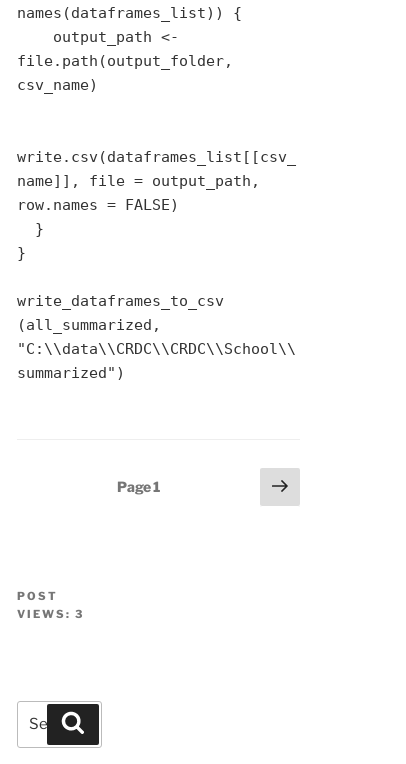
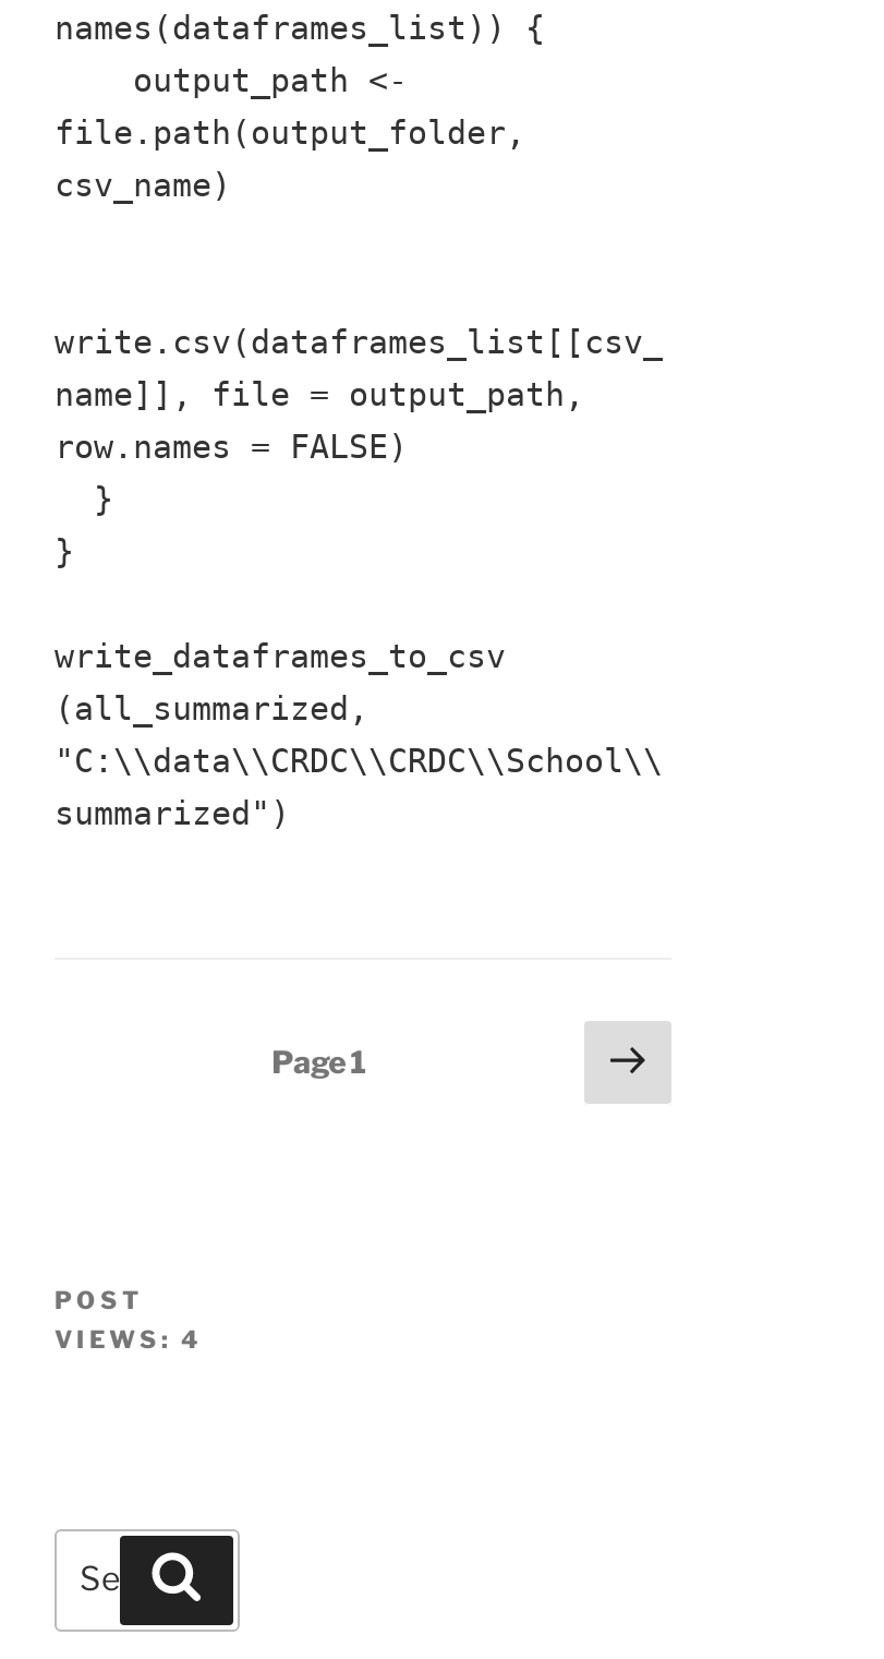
- VIEWS: 3
+ VIEWS: 4
